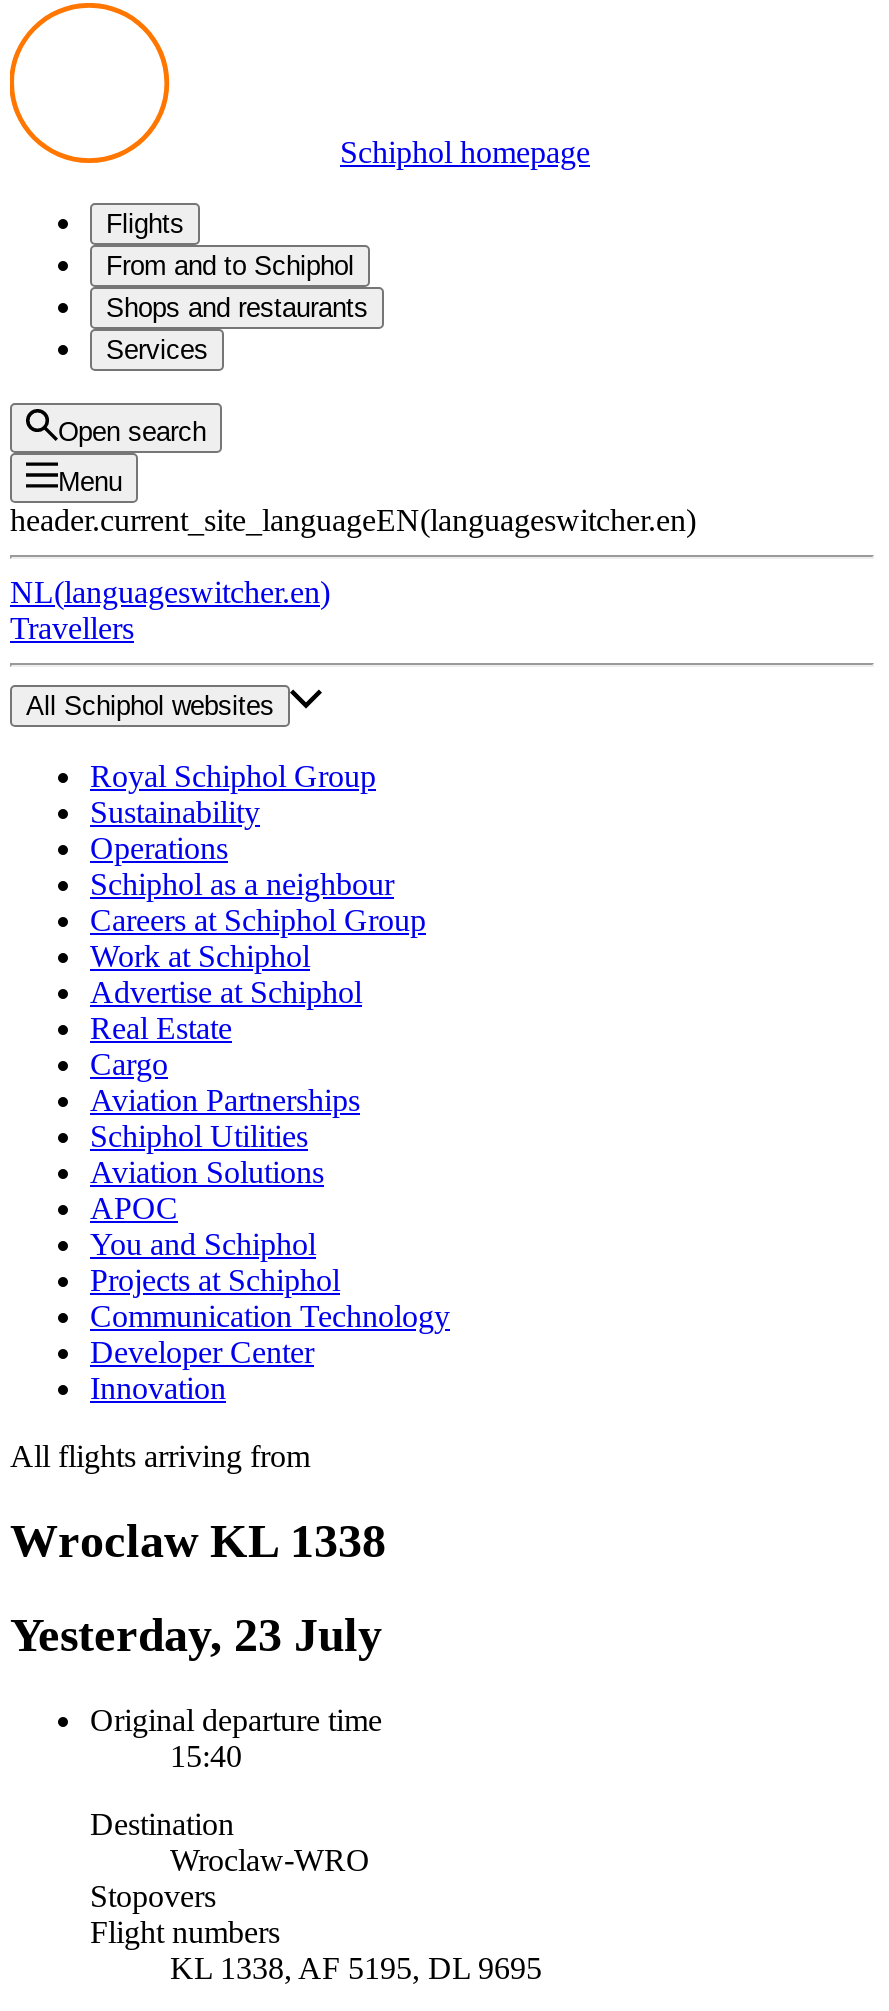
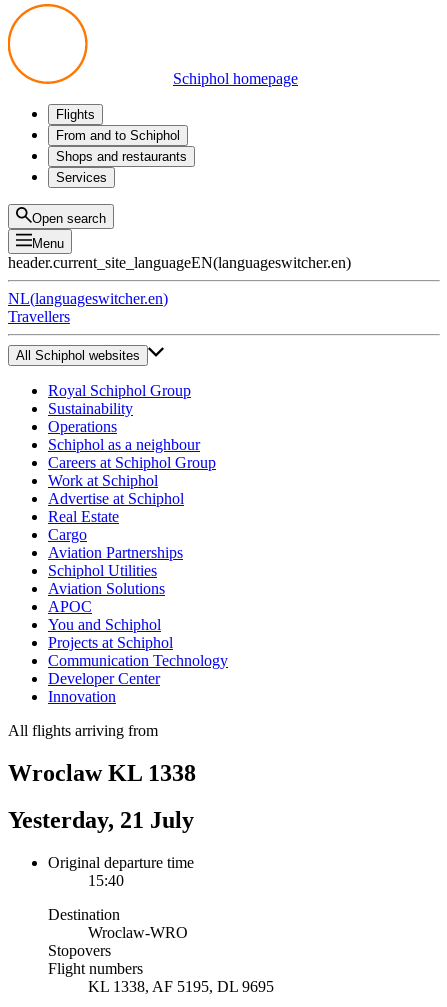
- Yesterday, 23 July
+ Yesterday, 21 July
